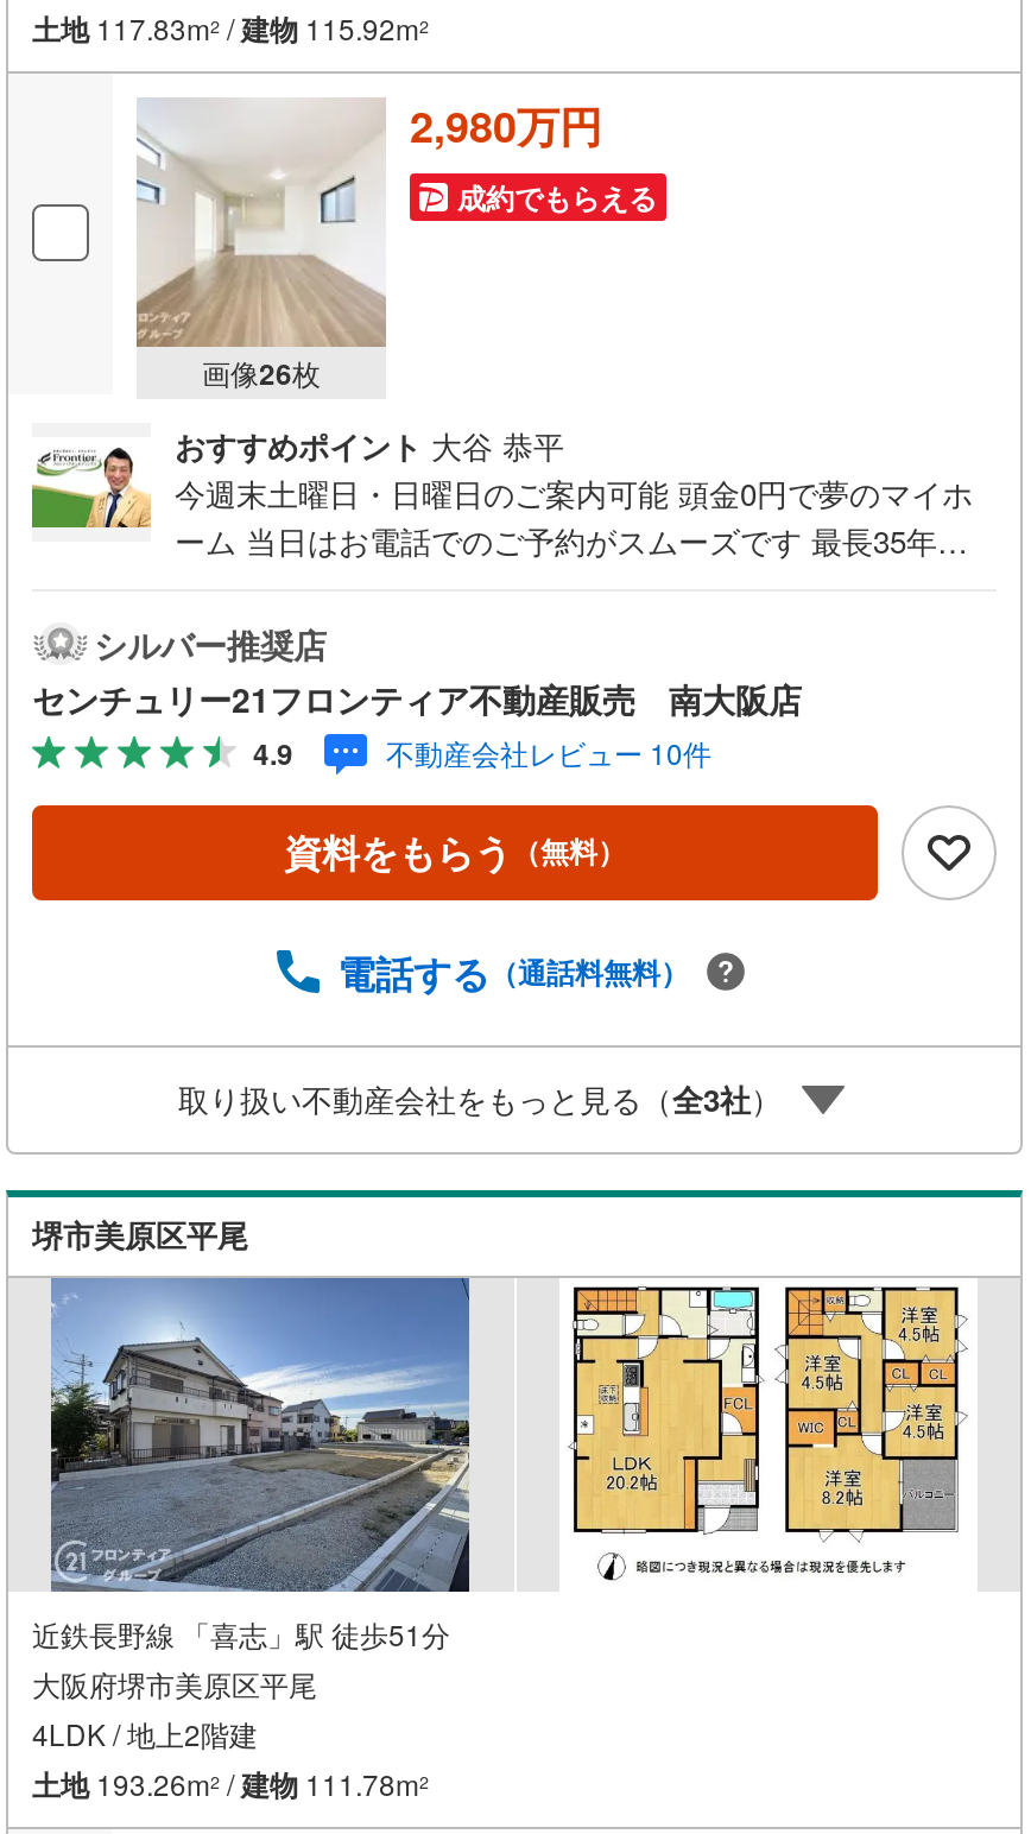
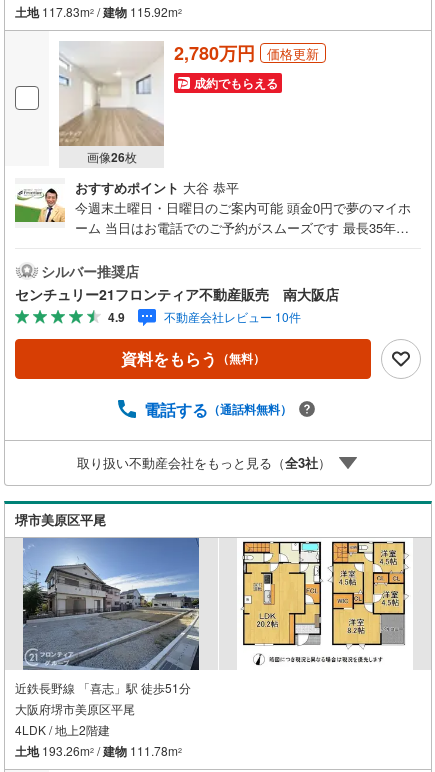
- 2,980万円
+ 2,780万円
+ 価格更新
